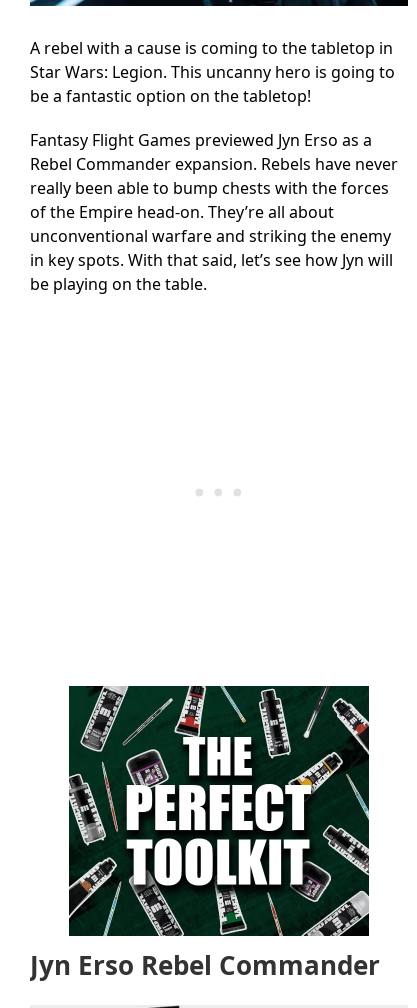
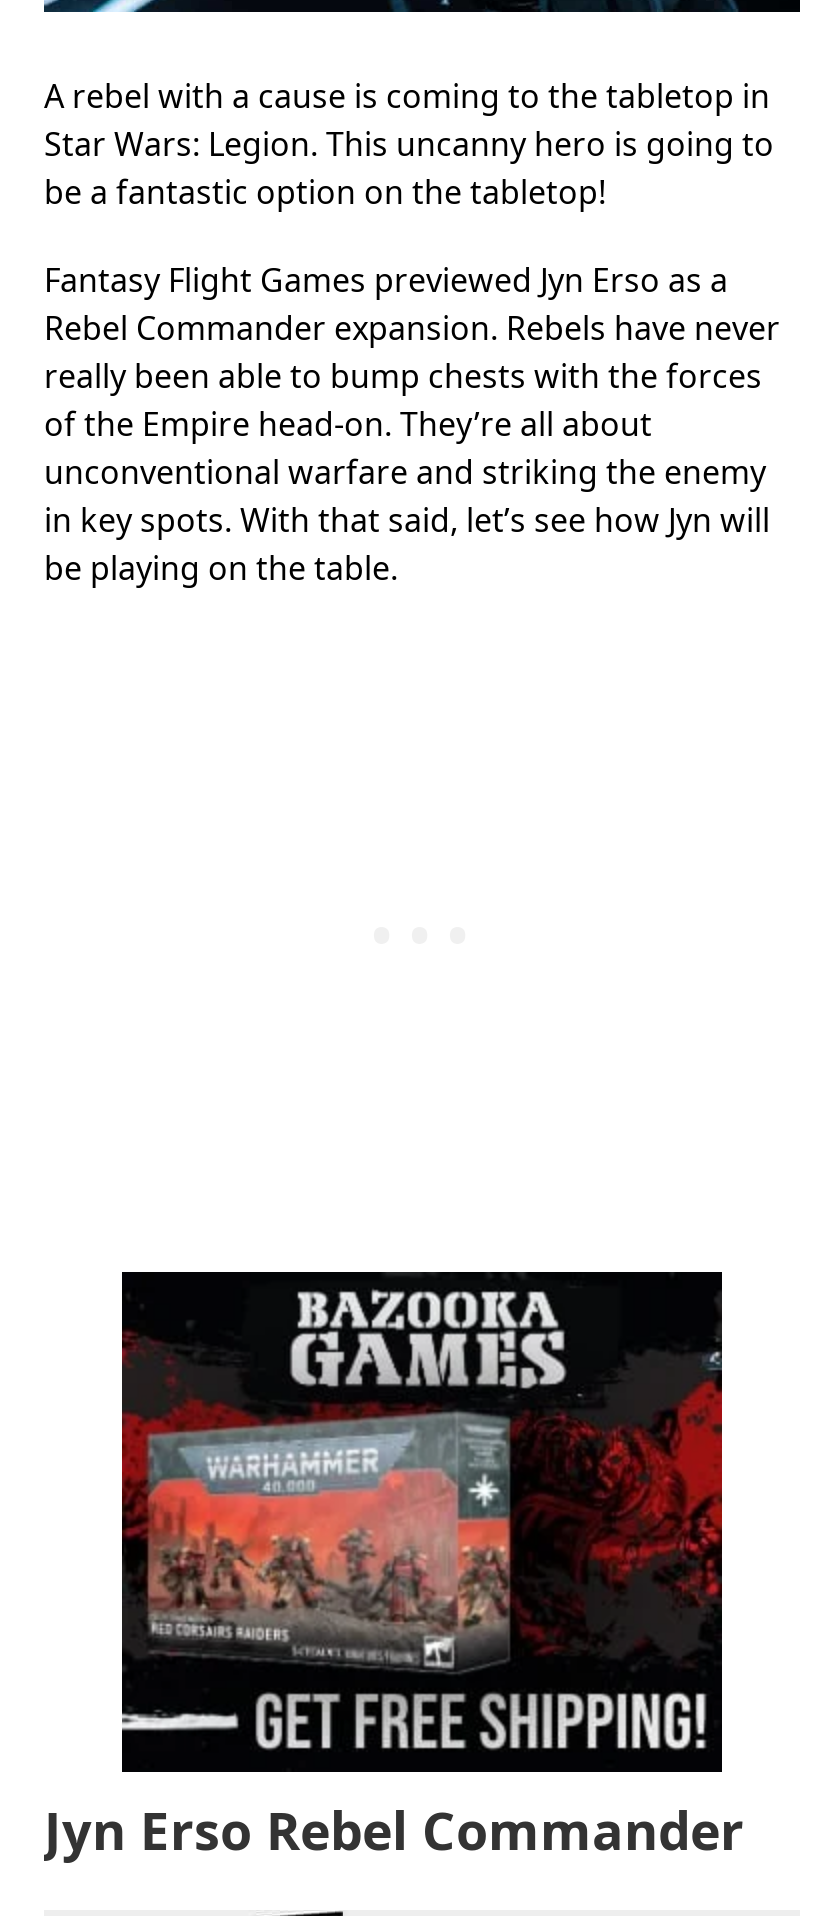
- [image]
+ [image]
